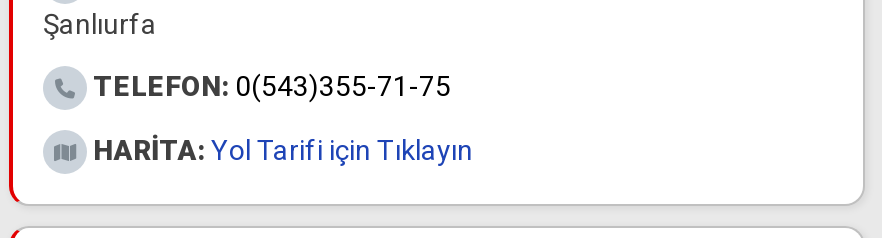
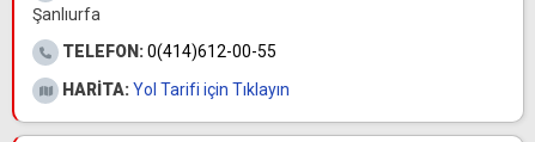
- TELEFON: 0(543)355-71-75
+ TELEFON: 0(414)612-00-55
